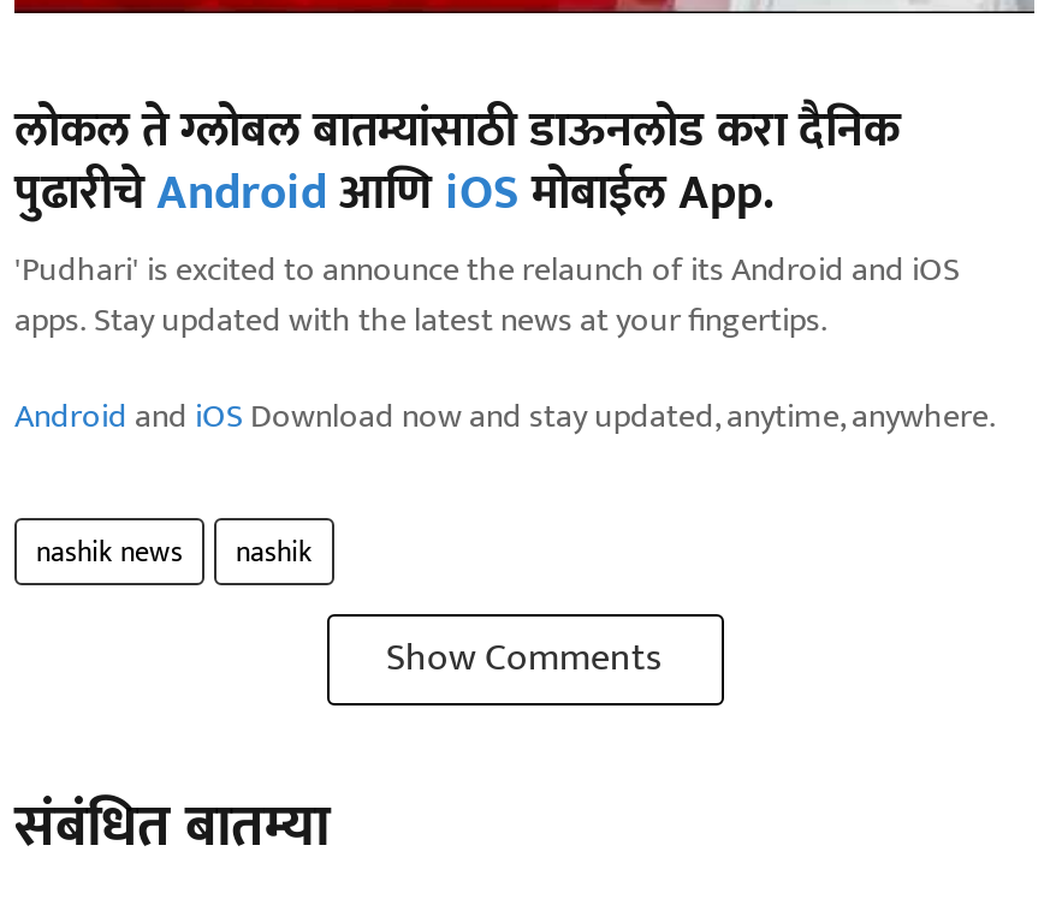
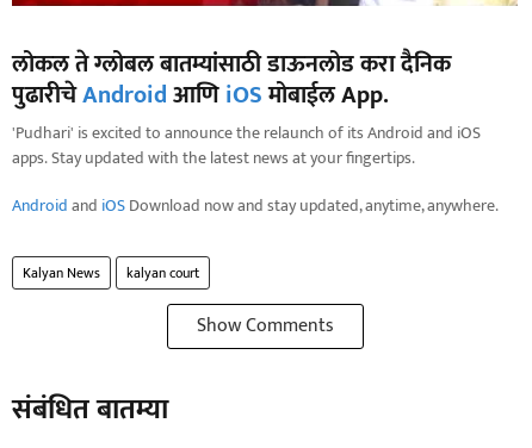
- nashik news
- nashik
+ Kalyan News
+ kalyan court
